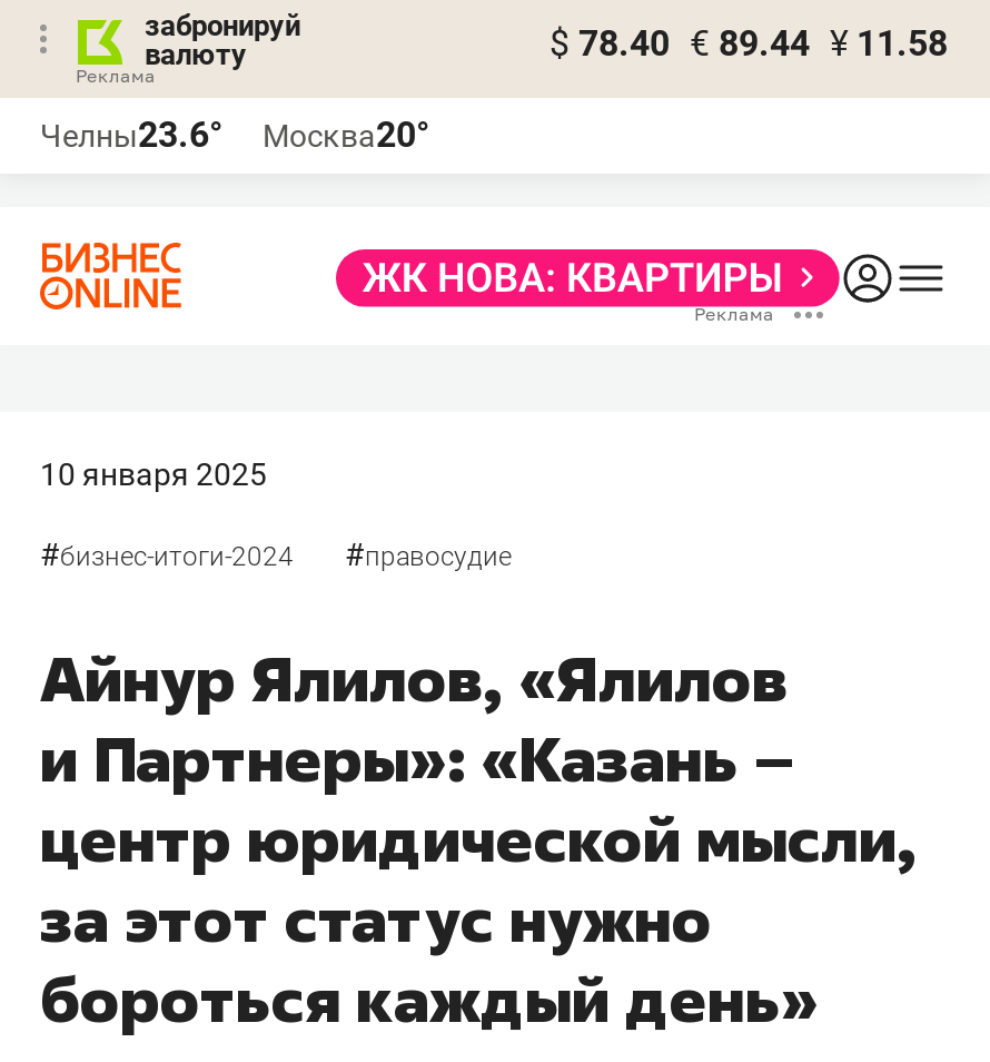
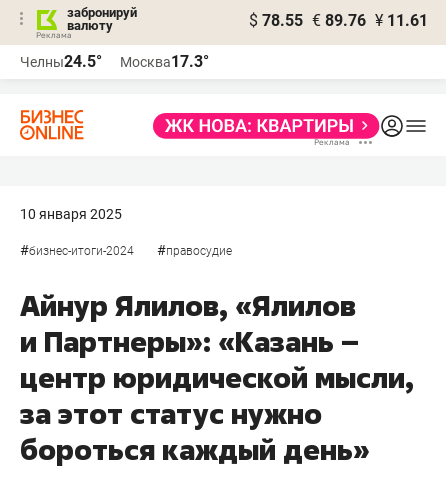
- $ 78.40 € 89.44 ¥ 11.58
+ $ 78.55 € 89.76 ¥ 11.61

- Челны23.6°
+ Челны24.5°

- Москва20°
+ Москва17.3°
